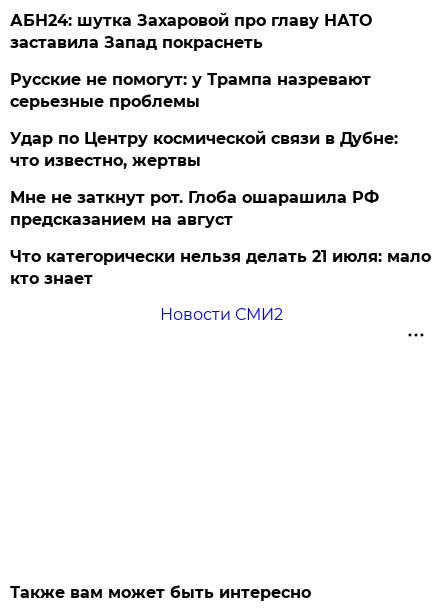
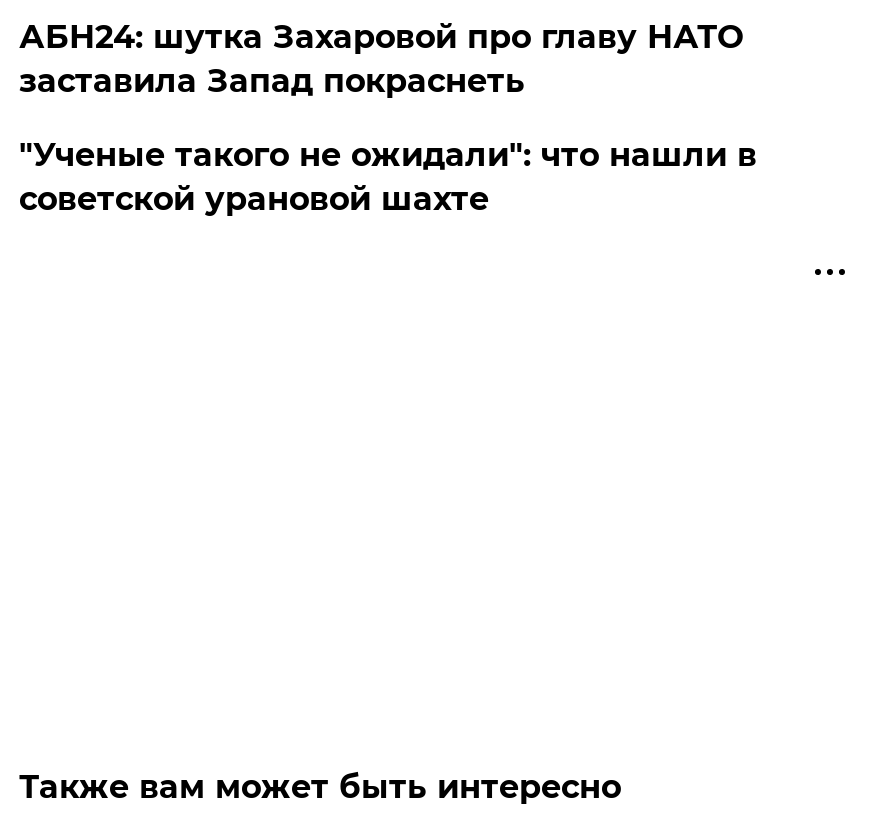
- Русские не помогут: у Трампа назревают
- серьезные проблемы
- Удар по Центру космической связи в Дубне:
- что известно, жертвы
- Мне не заткнут рот. Глоба ошарашила РФ
- предсказанием на август
- Что категорически нельзя делать 21 июля: мало
- кто знает
- Новости СМИ2
+ "Ученые такого не ожидали": что нашли в
+ советской урановой шахте
